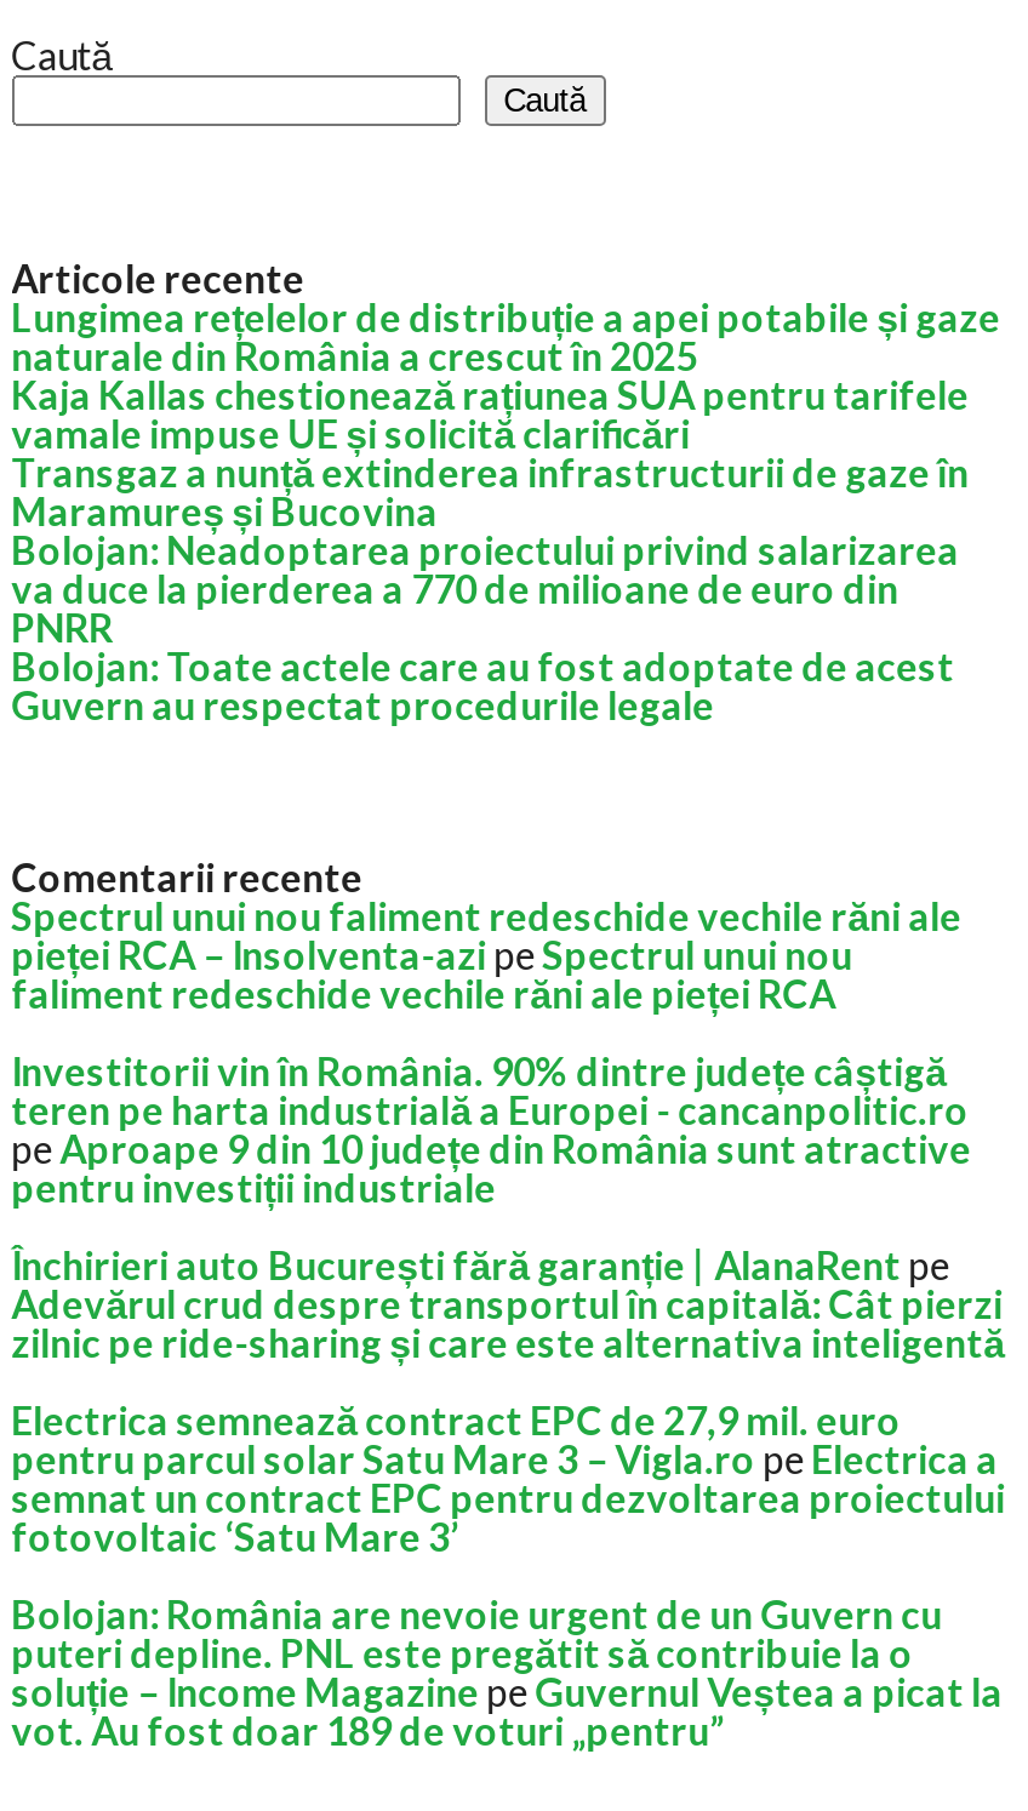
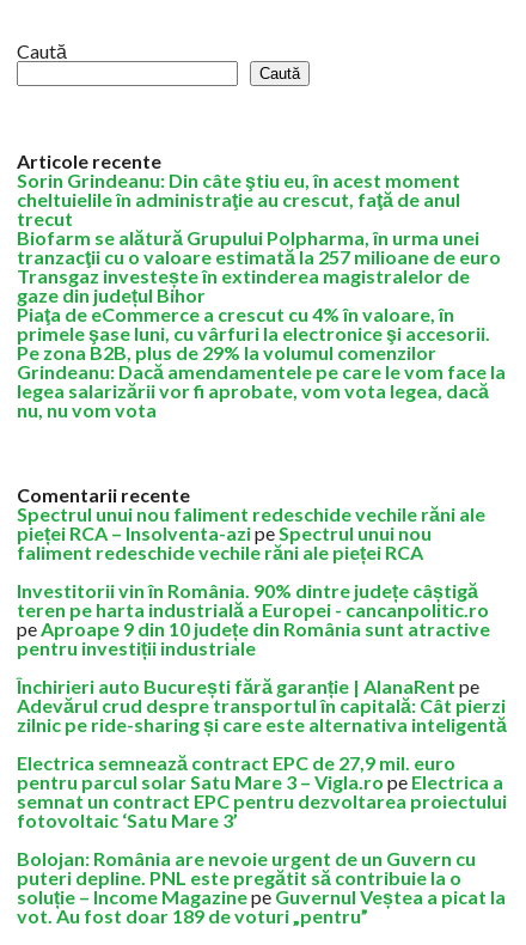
- Lungimea rețelelor de distribuție a apei potabile și gaze
- naturale din România a crescut în 2025
- Kaja Kallas chestionează rațiunea SUA pentru tarifele
- vamale impuse UE și solicită clarificări
- Transgaz a nunță extinderea infrastructurii de gaze în
- Maramureș și Bucovina
- Bolojan: Neadoptarea proiectului privind salarizarea
- va duce la pierderea a 770 de milioane de euro din
- PNRR
- Bolojan: Toate actele care au fost adoptate de acest
- Guvern au respectat procedurile legale
+ Sorin Grindeanu: Din câte ştiu eu, în acest moment
+ cheltuielile în administraţie au crescut, faţă de anul
+ trecut
+ Biofarm se alătură Grupului Polpharma, în urma unei
+ tranzacţii cu o valoare estimată la 257 milioane de euro
+ Transgaz investește în extinderea magistralelor de
+ gaze din județul Bihor
+ Piaţa de eCommerce a crescut cu 4% în valoare, în
+ primele şase luni, cu vârfuri la electronice şi accesorii.
+ Pe zona B2B, plus de 29% la volumul comenzilor
+ Grindeanu: Dacă amendamentele pe care le vom face la
+ legea salarizării vor fi aprobate, vom vota legea, dacă
+ nu, nu vom vota
